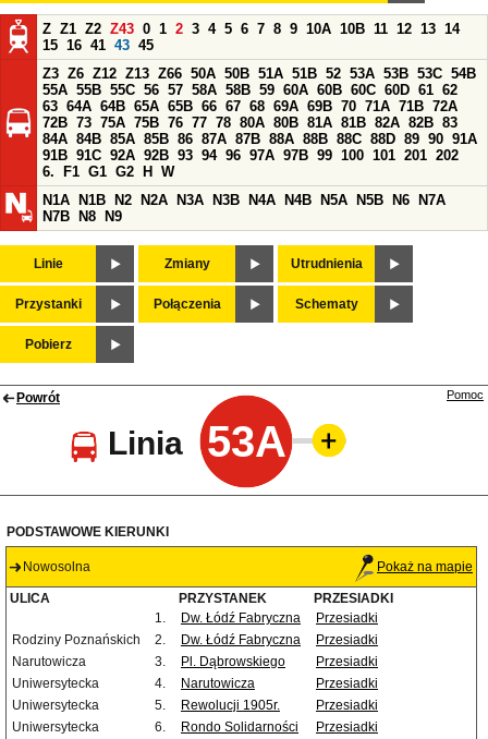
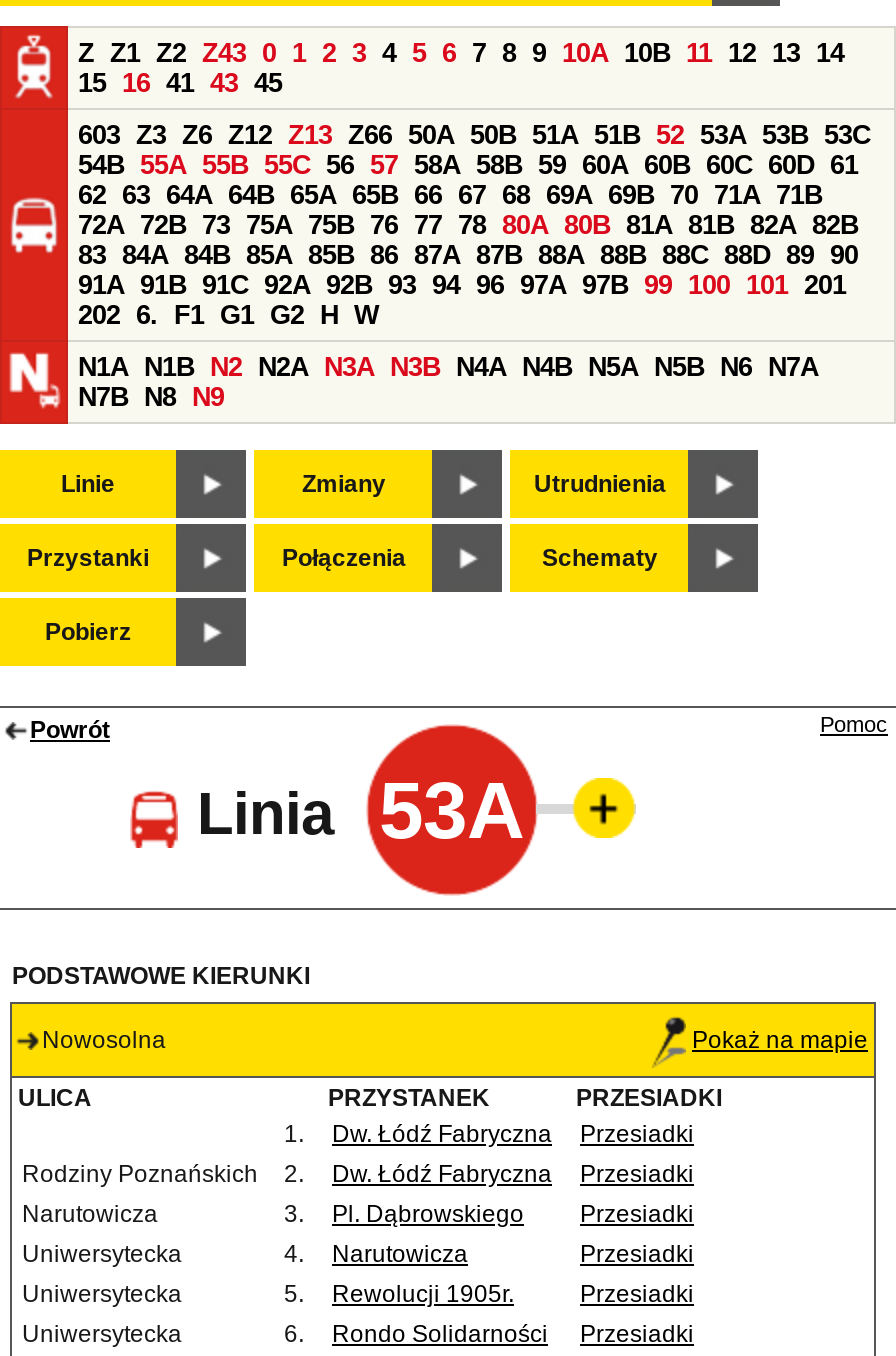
- Z3 Z6 Z12 Z13 Z66 50A 50B 51A 51B 52 53A 53B 53C 54B
- 55A 55B 55C 56 57 58A 58B 59 60A 60B 60C 60D 61 62
- 63 64A 64B 65A 65B 66 67 68 69A 69B 70 71A 71B 72A
- 72B 73 75A 75B 76 77 78 80A 80B 81A 81B 82A 82B 83
- 84A 84B 85A 85B 86 87A 87B 88A 88B 88C 88D 89 90 91A
- 91B 91C 92A 92B 93 94 96 97A 97B 99 100 101 201 202
- 6. F1 G1 G2 H W
+ 603 Z3 Z6 Z12 Z13 Z66 50A 50B 51A 51B 52 53A 53B 53C
+ 54B 55A 55B 55C 56 57 58A 58B 59 60A 60B 60C 60D 61
+ 62 63 64A 64B 65A 65B 66 67 68 69A 69B 70 71A 71B
+ 72A 72B 73 75A 75B 76 77 78 80A 80B 81A 81B 82A 82B
+ 83 84A 84B 85A 85B 86 87A 87B 88A 88B 88C 88D 89 90
+ 91A 91B 91C 92A 92B 93 94 96 97A 97B 99 100 101 201
+ 202 6. F1 G1 G2 H W
